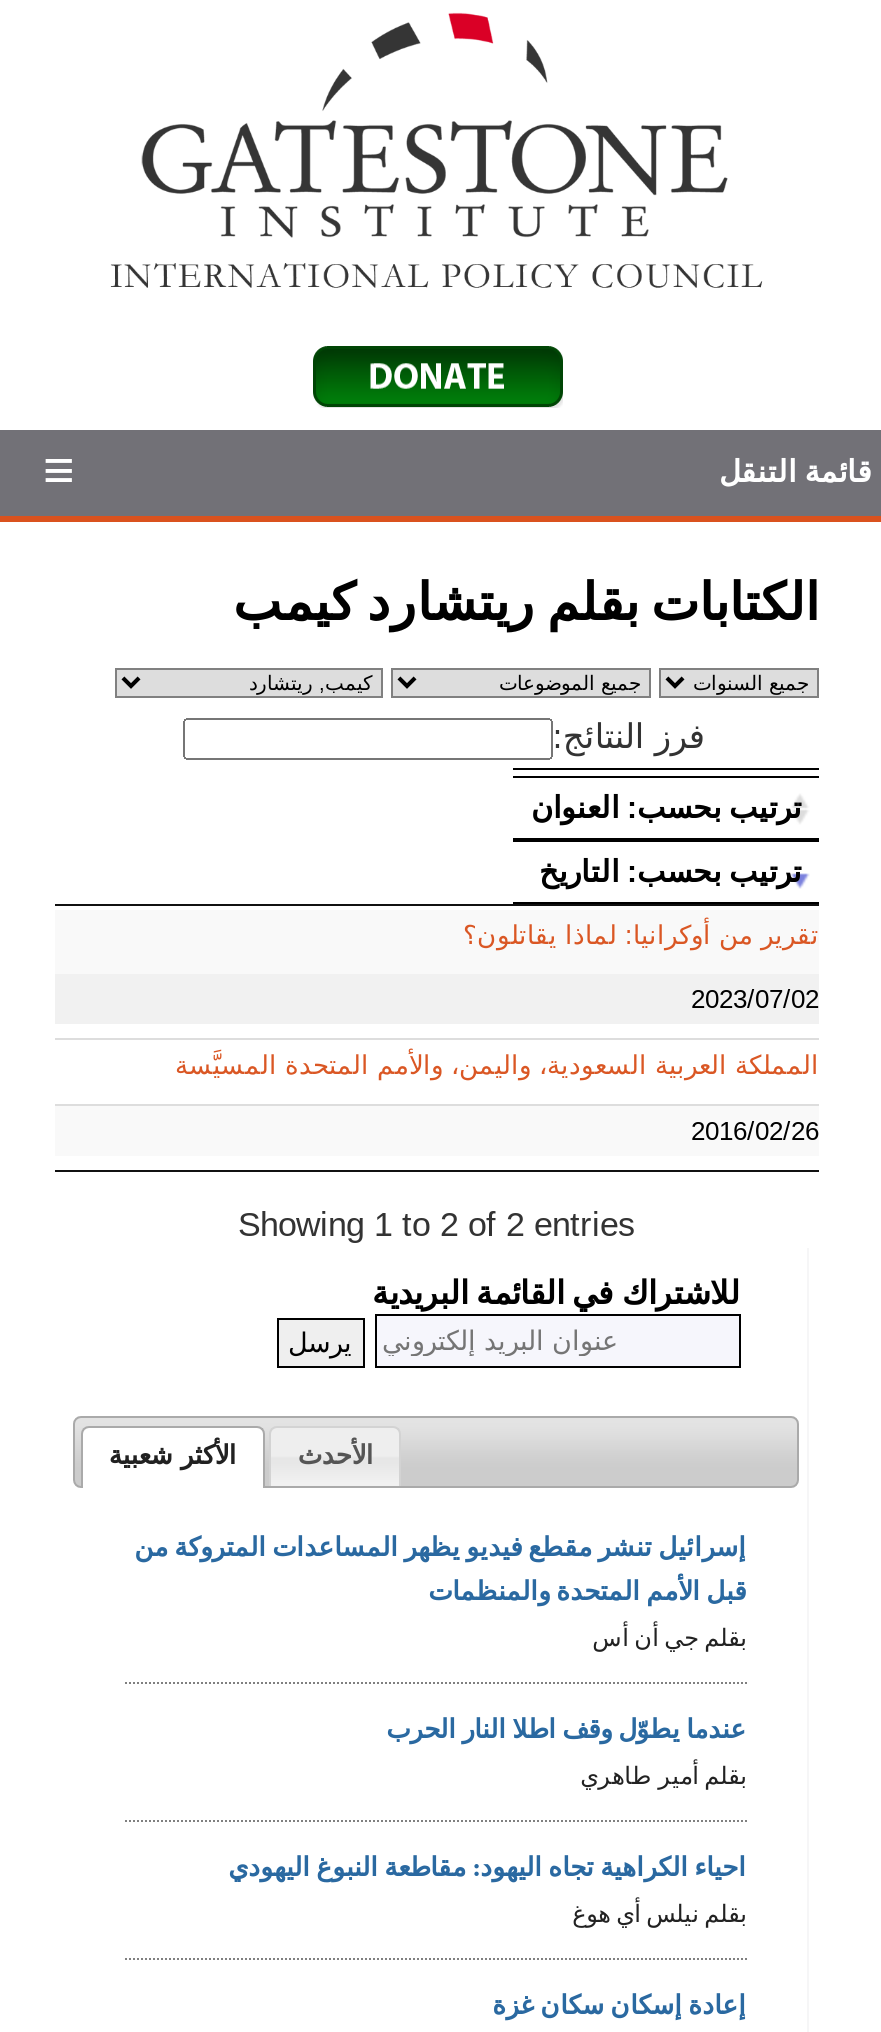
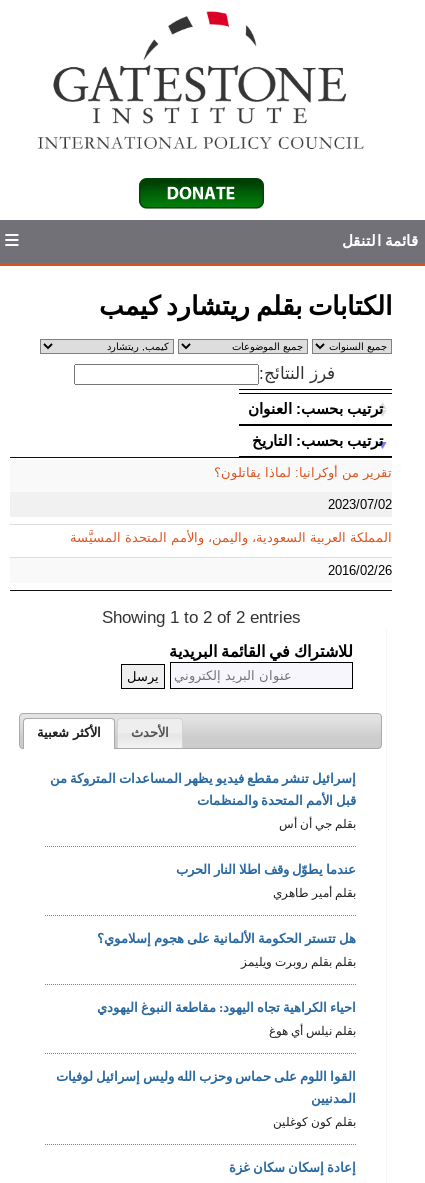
+ هل تتستر الحكومة الألمانية على هجوم إسلاموي؟
+ بقلم بقلم روبرت ويليمز

+ القوا اللوم على حماس وحزب الله وليس إسرائيل لوفيات
+ المدنيين
+ بقلم كون كوغلين
